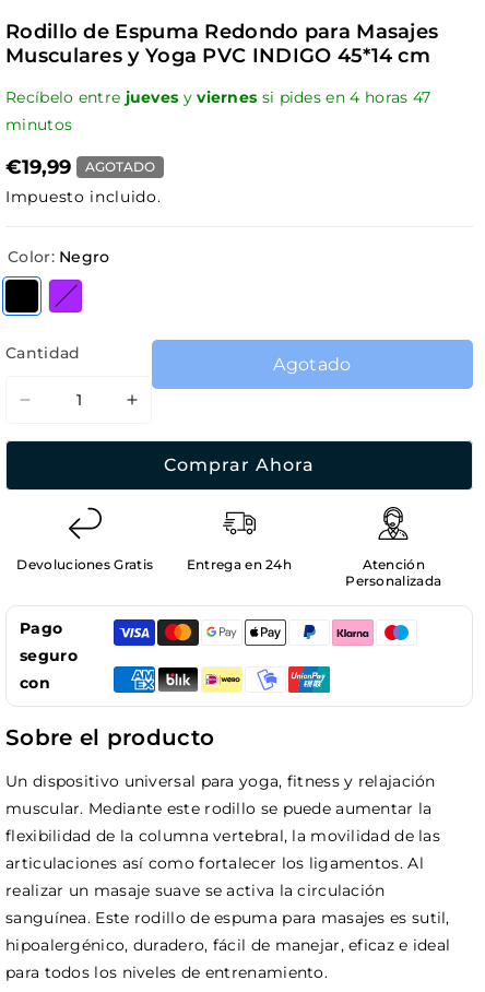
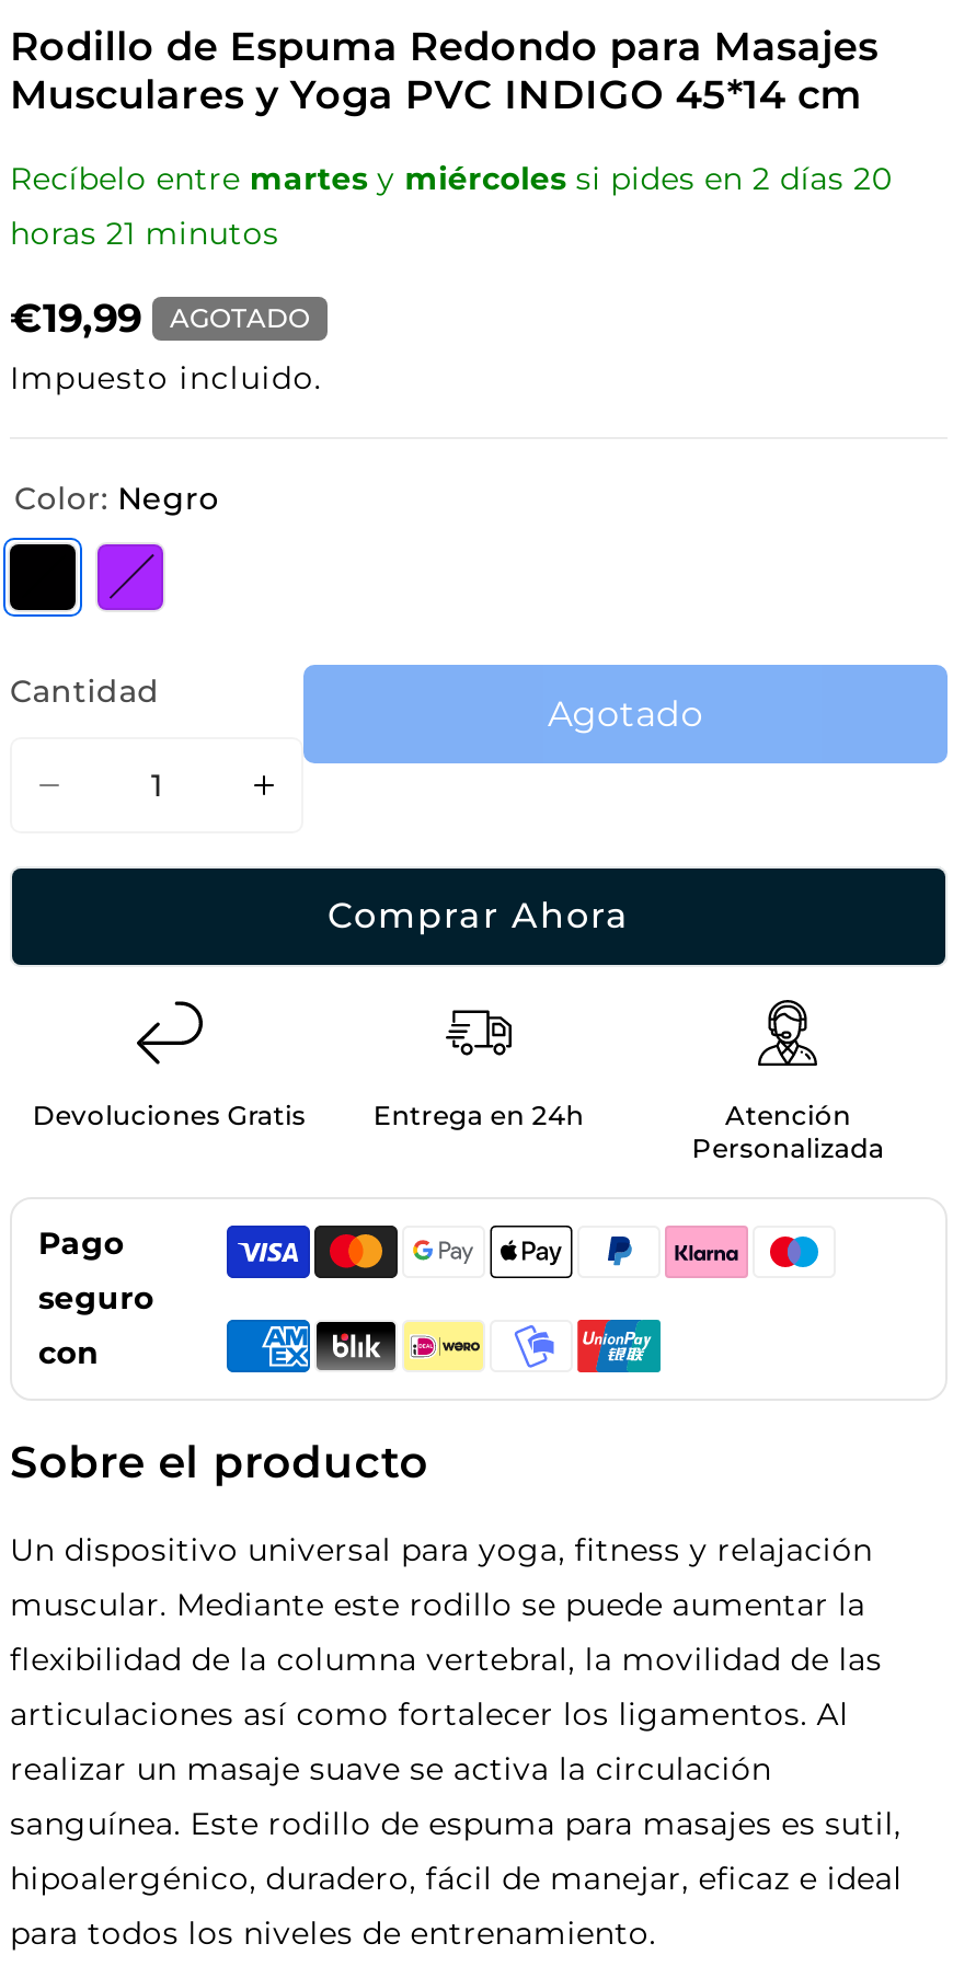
- Recíbelo entre jueves y viernes si pides en 4 horas 47
- minutos
+ Recíbelo entre martes y miércoles si pides en 2 días 20
+ horas 21 minutos
